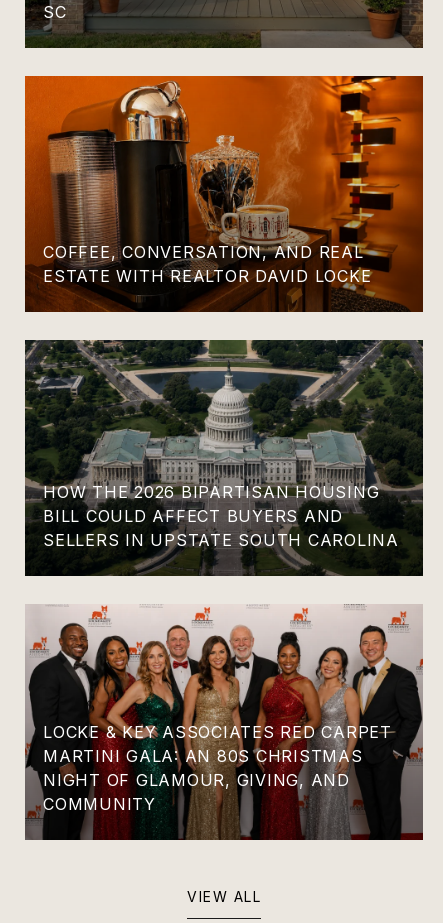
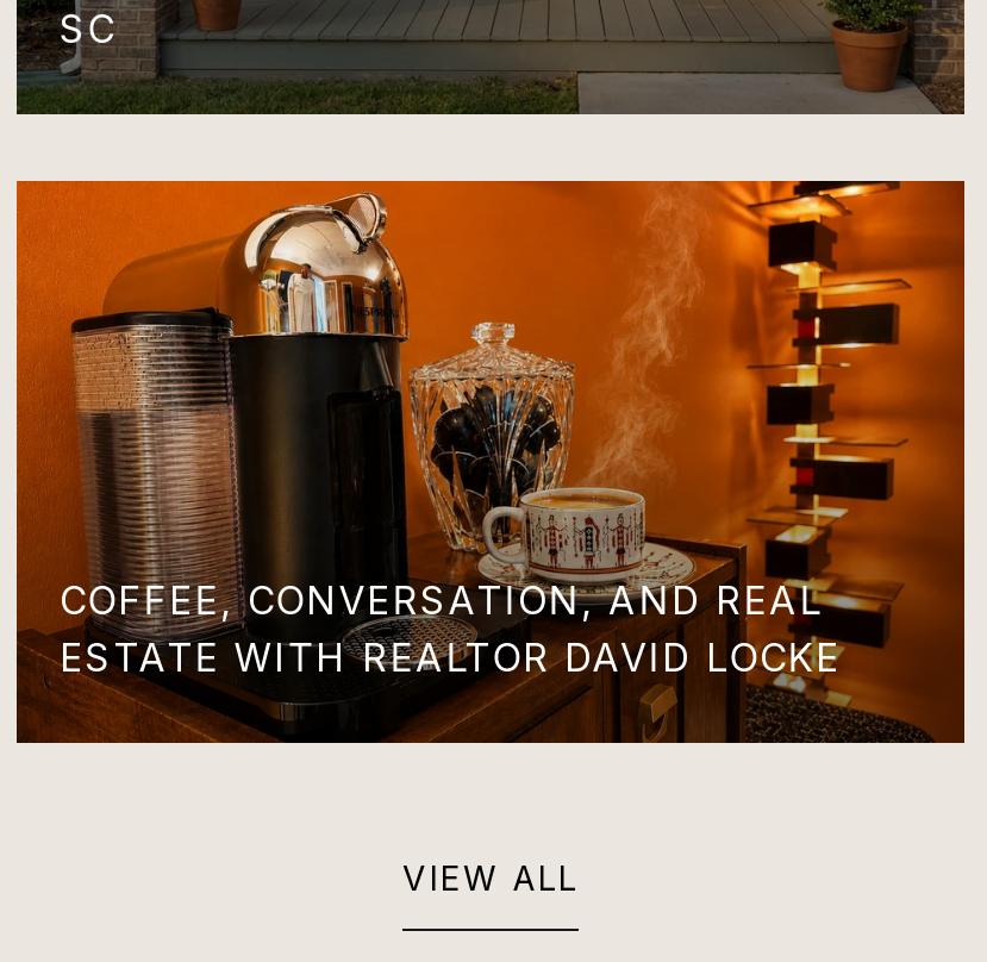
- [image]
- HOW THE 2026 BIPARTISAN HOUSING
- BILL COULD AFFECT BUYERS AND
- SELLERS IN UPSTATE SOUTH CAROLINA

- [image]
- LOCKE & KEY ASSOCIATES RED CARPET
- MARTINI GALA: AN 80S CHRISTMAS
- NIGHT OF GLAMOUR, GIVING, AND
- COMMUNITY
